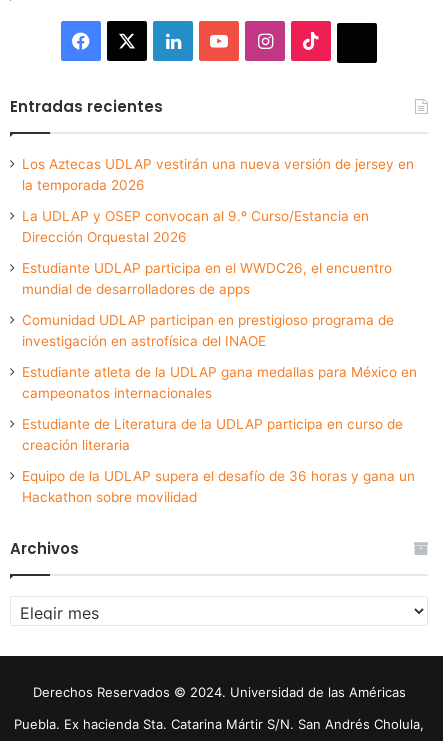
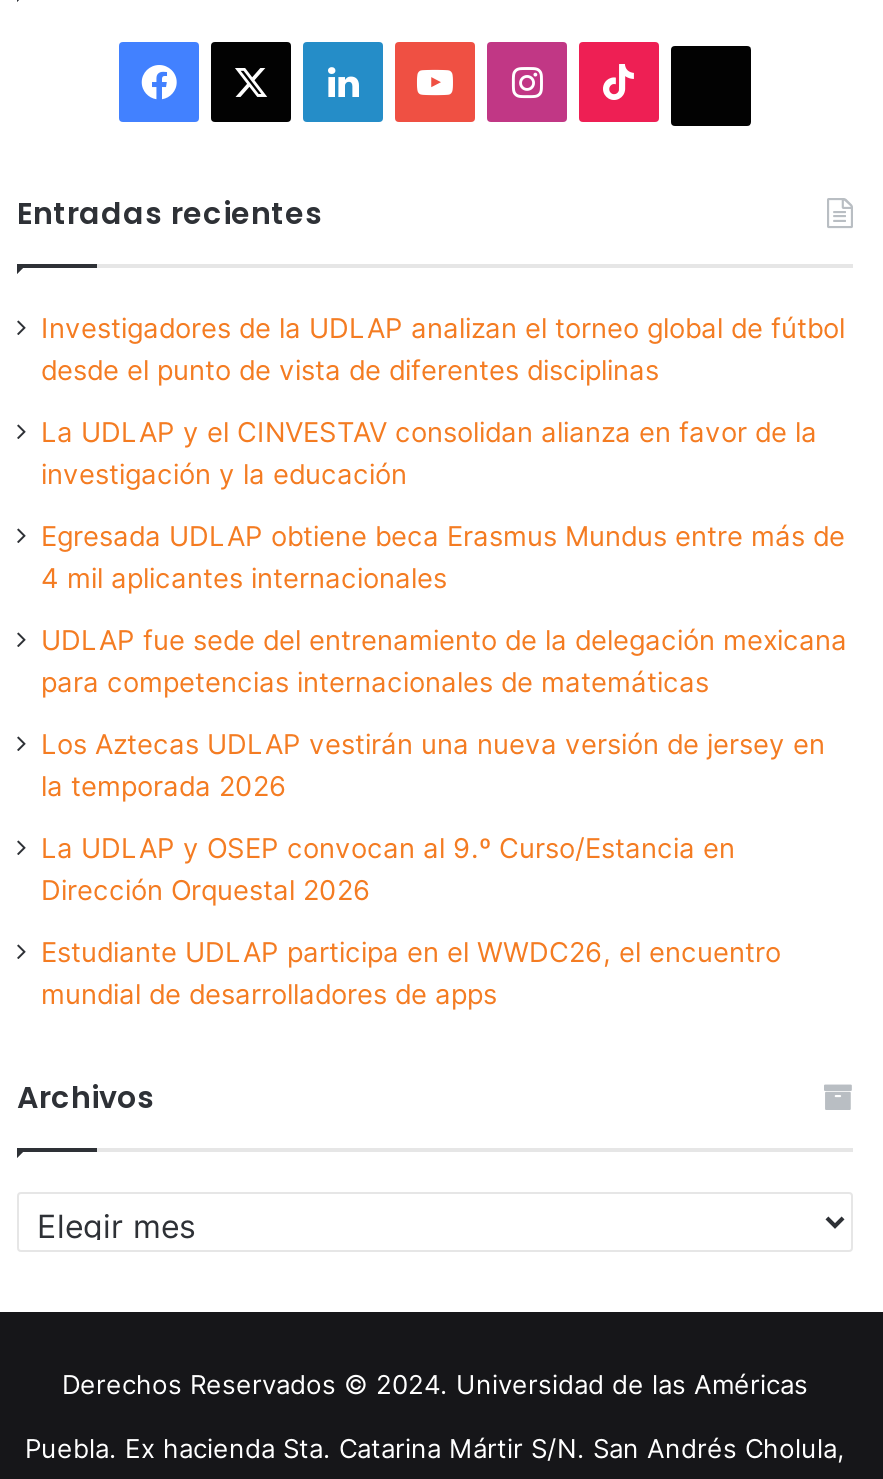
+ Investigadores de la UDLAP analizan el torneo global de fútbol
+ desde el punto de vista de diferentes disciplinas
+ La UDLAP y el CINVESTAV consolidan alianza en favor de la
+ investigación y la educación
+ Egresada UDLAP obtiene beca Erasmus Mundus entre más de
+ 4 mil aplicantes internacionales
+ UDLAP fue sede del entrenamiento de la delegación mexicana
+ para competencias internacionales de matemáticas

moved down: Los Aztecas UDLAP vestirán una nueva versión de jersey en | la temporada 2026 | La UDLAP y OSEP convocan al 9.º Curso/Estancia en | Dirección Orquestal 2026 | Estudiante UDLAP participa en el WWDC26, el encuentro | mundial de desarrolladores de apps

- Comunidad UDLAP participan en prestigioso programa de
- investigación en astrofísica del INAOE
- Estudiante atleta de la UDLAP gana medallas para México en
- campeonatos internacionales
- Estudiante de Literatura de la UDLAP participa en curso de
- creación literaria
- Equipo de la UDLAP supera el desafío de 36 horas y gana un
- Hackathon sobre movilidad
